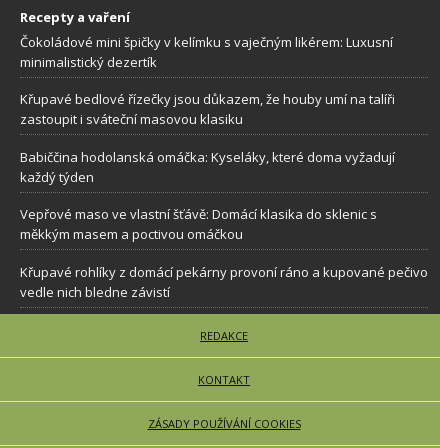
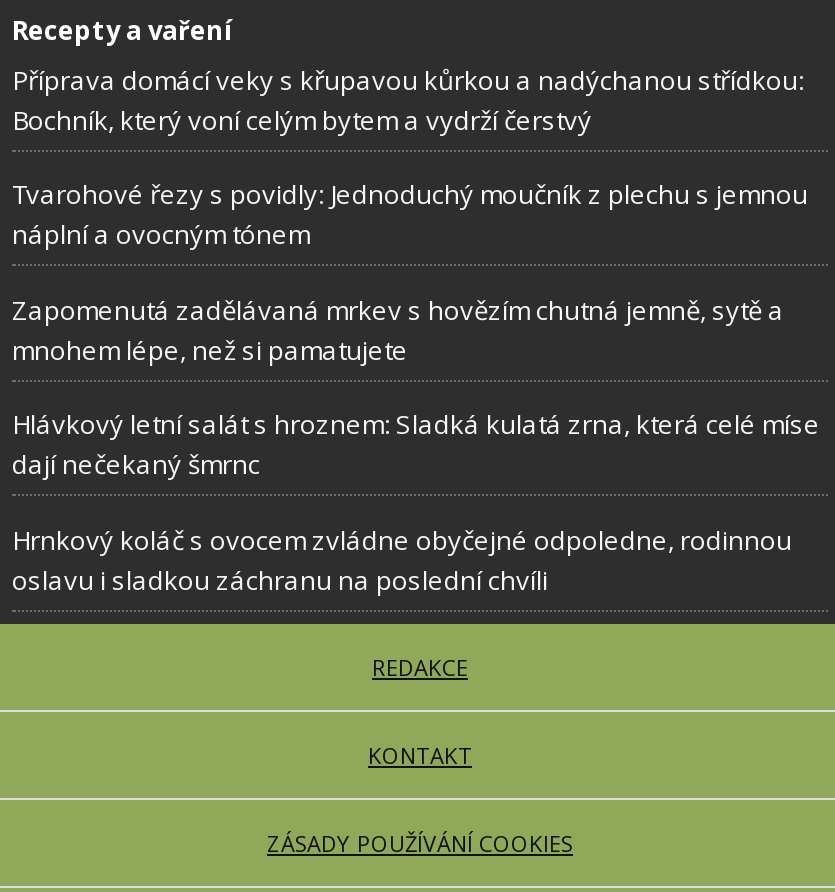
- Čokoládové mini špičky v kelímku s vaječným likérem: Luxusní
- minimalistický dezertík
+ Příprava domácí veky s křupavou kůrkou a nadýchanou střídkou:
+ Bochník, který voní celým bytem a vydrží čerstvý

- Křupavé bedlové řízečky jsou důkazem, že houby umí na talíři
- zastoupit i sváteční masovou klasiku
+ Tvarohové řezy s povidly: Jednoduchý moučník z plechu s jemnou
+ náplní a ovocným tónem

- Babiččina hodolanská omáčka: Kyseláky, které doma vyžadují
- každý týden
+ Zapomenutá zadělávaná mrkev s hovězím chutná jemně, sytě a
+ mnohem lépe, než si pamatujete

- Vepřové maso ve vlastní šťávě: Domácí klasika do sklenic s
- měkkým masem a poctivou omáčkou
+ Hlávkový letní salát s hroznem: Sladká kulatá zrna, která celé míse
+ dají nečekaný šmrnc

- Křupavé rohlíky z domácí pekárny provoní ráno a kupované pečivo
- vedle nich bledne závistí
+ Hrnkový koláč s ovocem zvládne obyčejné odpoledne, rodinnou
+ oslavu i sladkou záchranu na poslední chvíli
